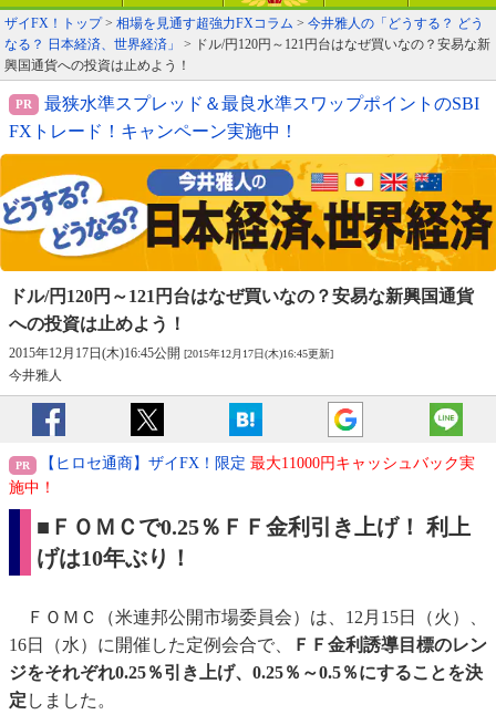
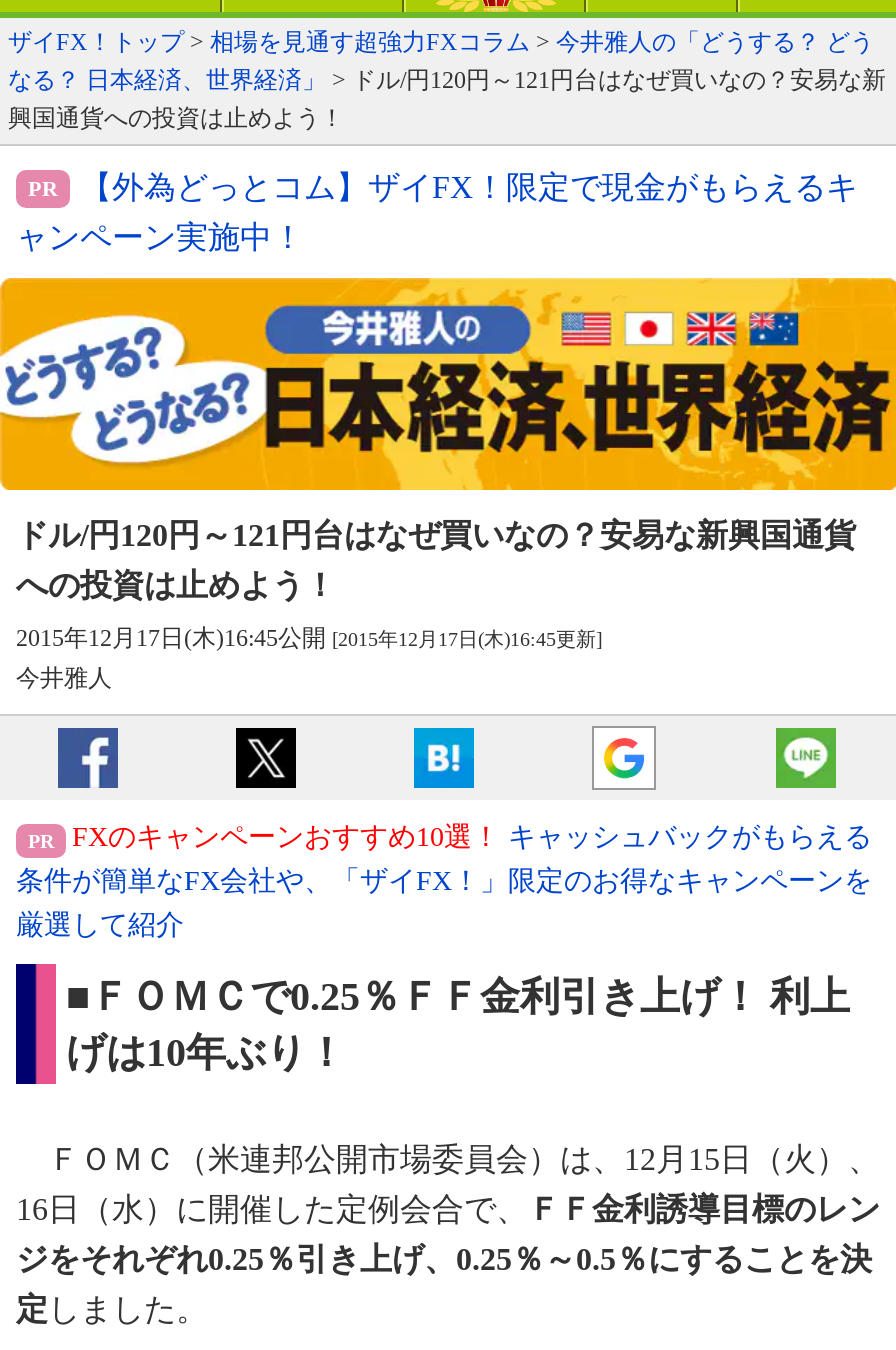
- 最狭水準スプレッド＆最良水準スワップポイントのSBI
+ 【外為どっとコム】ザイFX！限定で現金がもらえるキ

- FXトレード！キャンペーン実施中！
+ ャンペーン実施中！

- 【ヒロセ通商】ザイFX！限定最大11000円キャッシュバック実
- 施中！
+ FXのキャンペーンおすすめ10選！キャッシュバックがもらえる
+ 条件が簡単なFX会社や、「ザイFX！」限定のお得なキャンペーンを
+ 厳選して紹介
